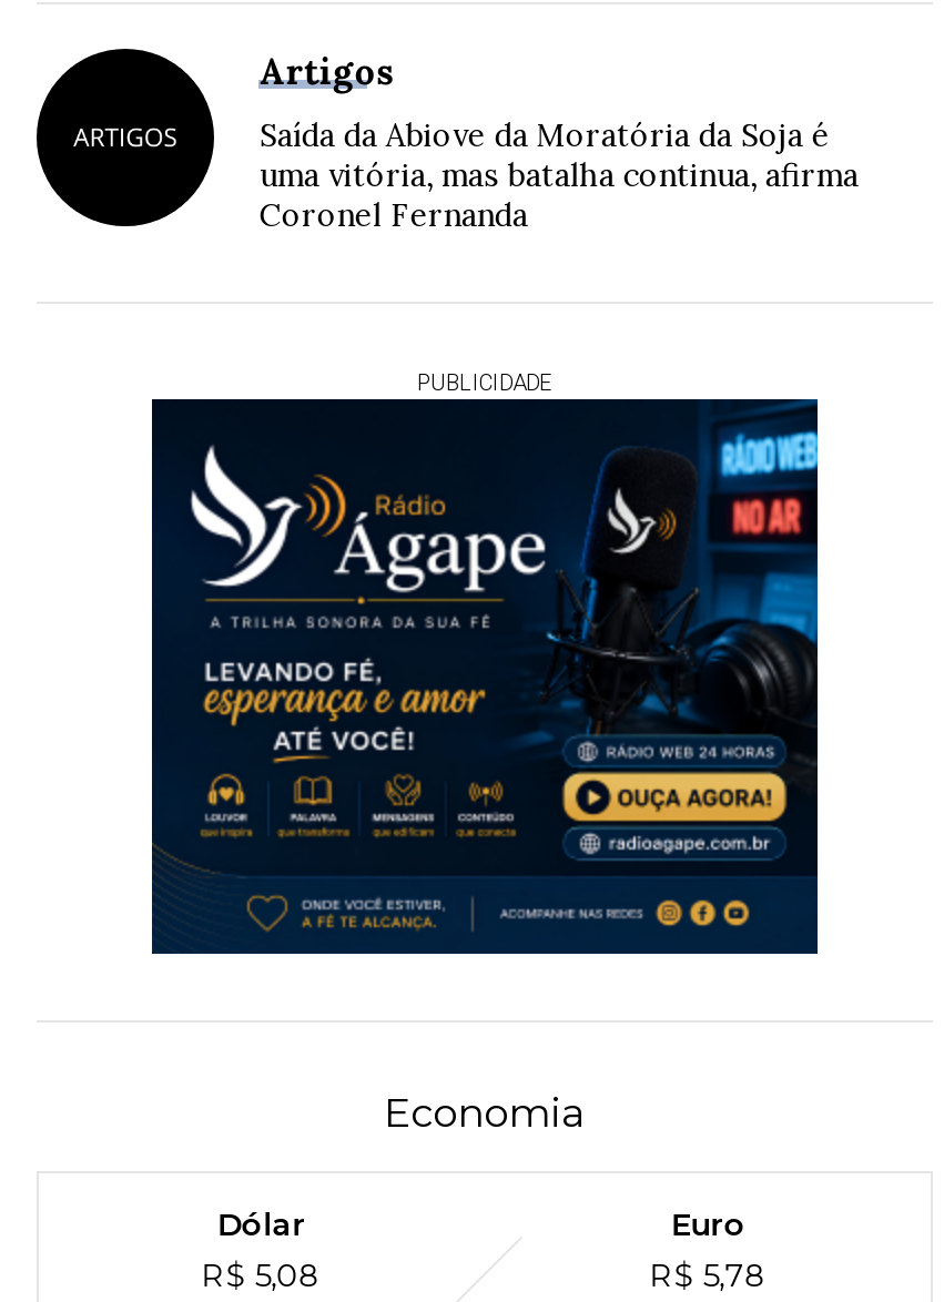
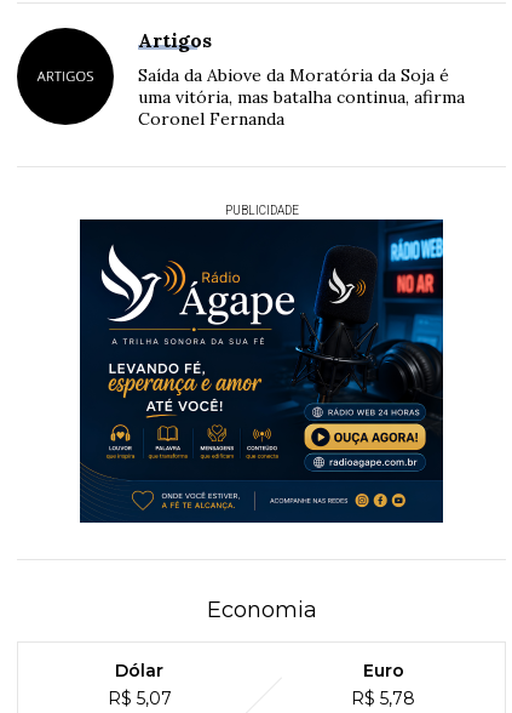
- R$ 5,08
+ R$ 5,07
